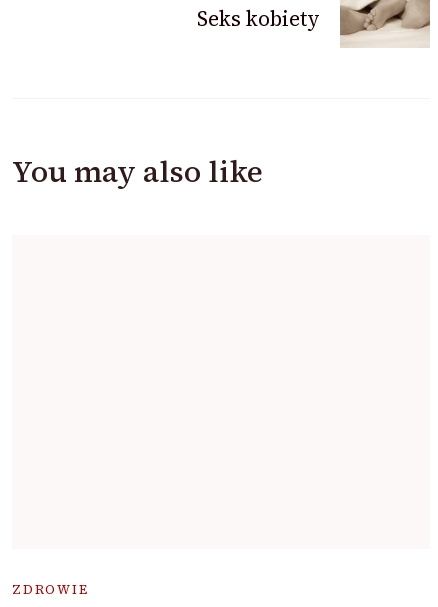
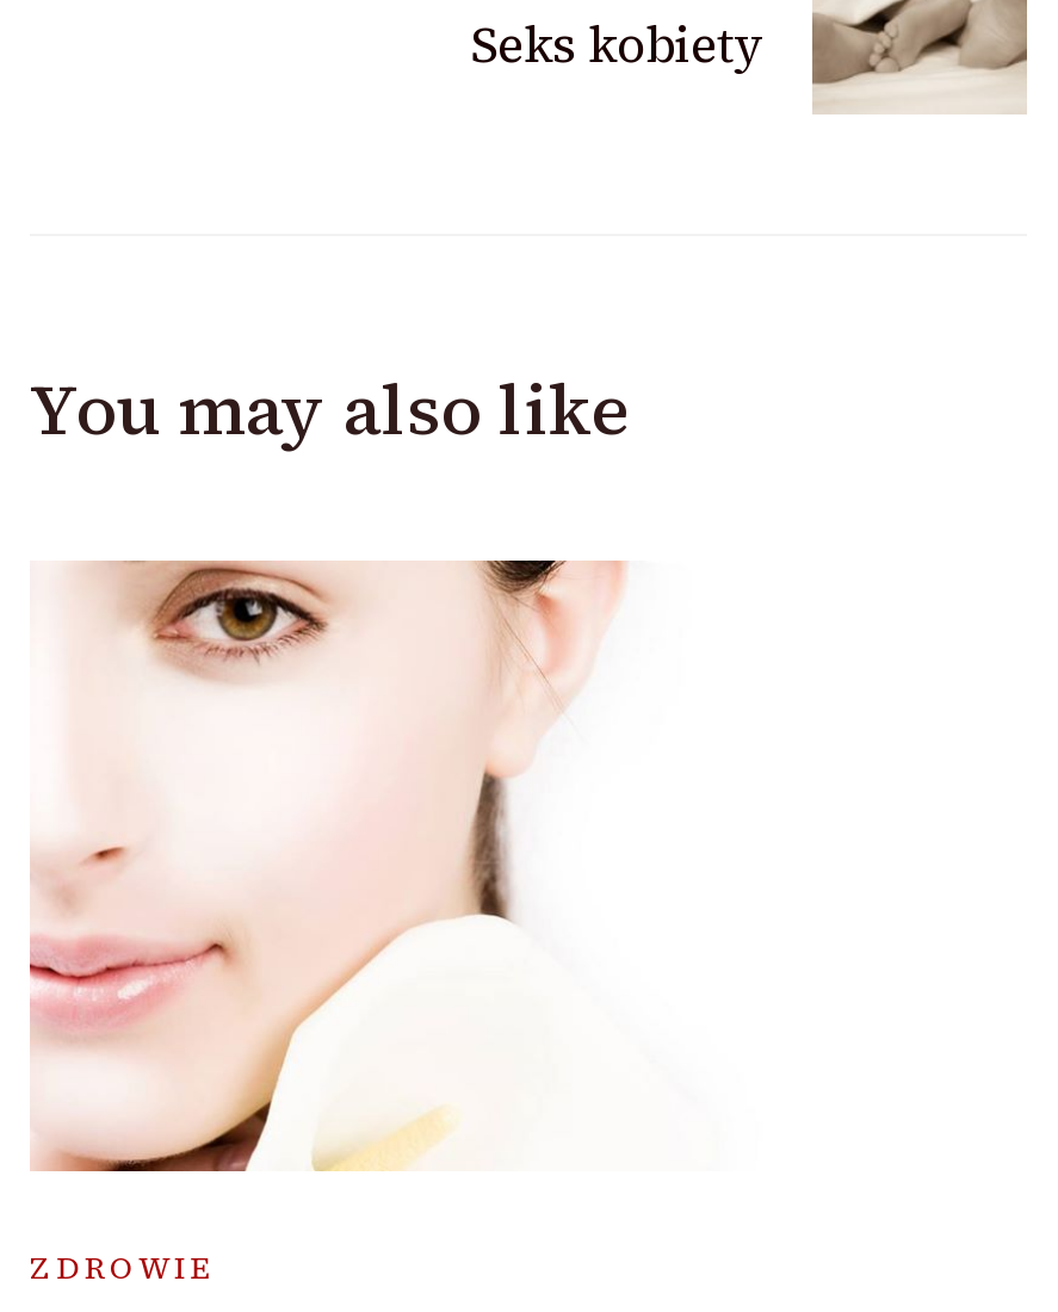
+ [image]
